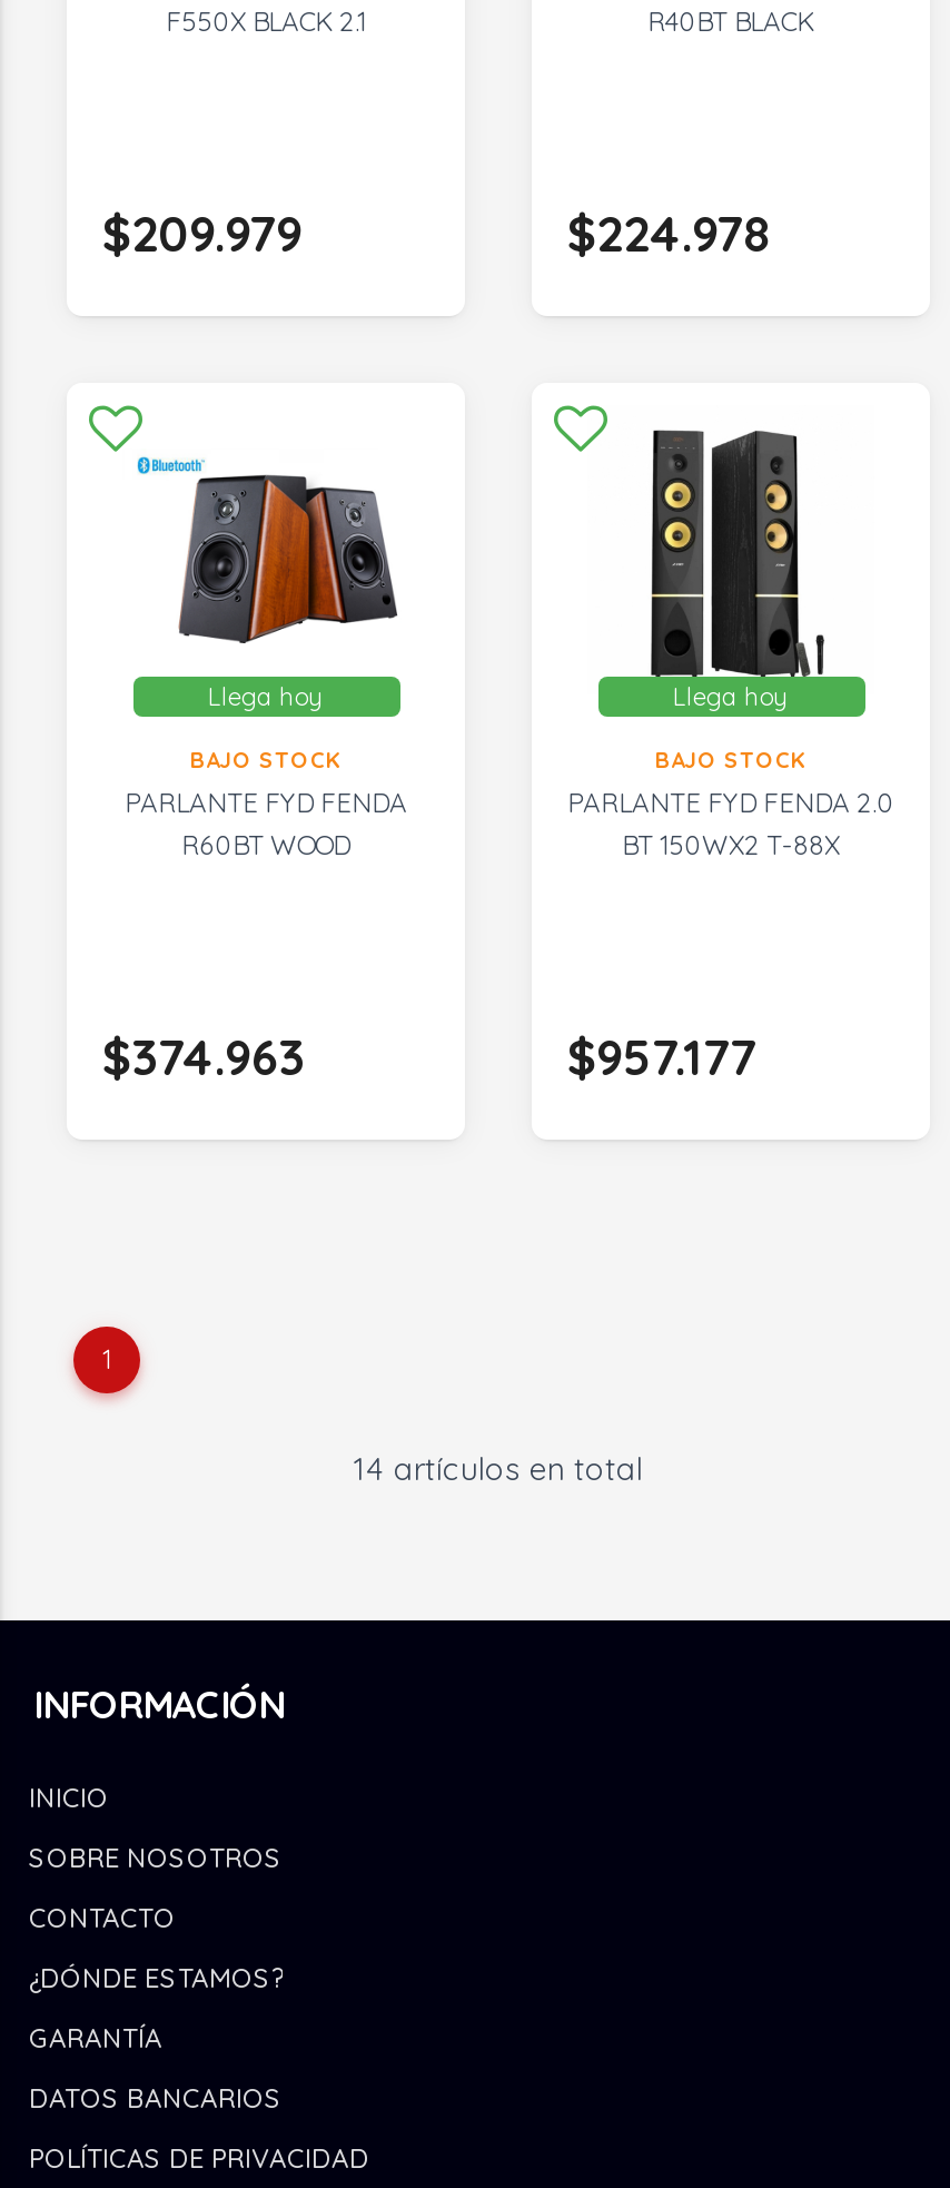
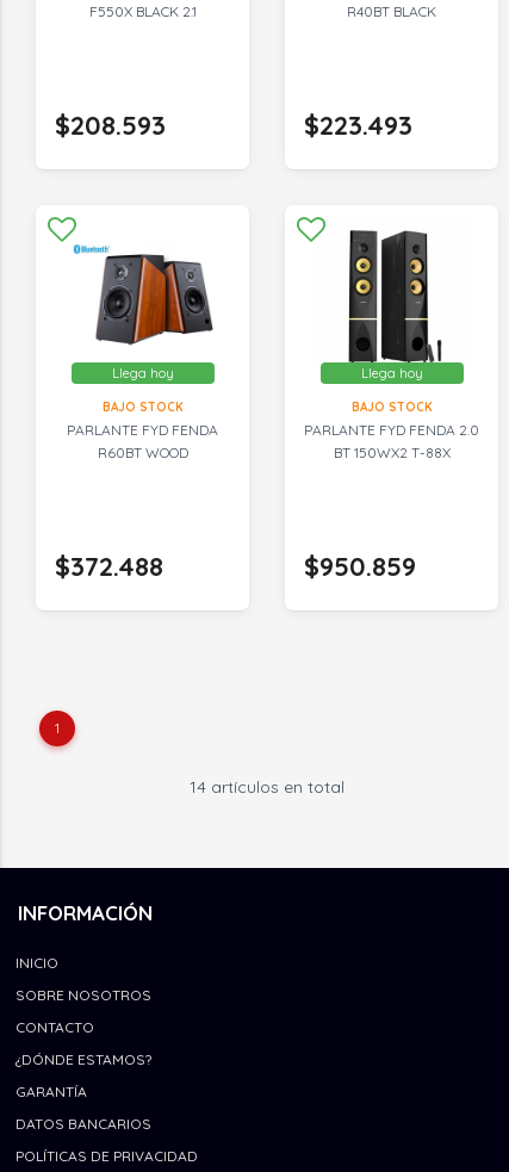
- $209.979
+ $208.593

- $224.978
+ $223.493

- $374.963
+ $372.488

- $957.177
+ $950.859
